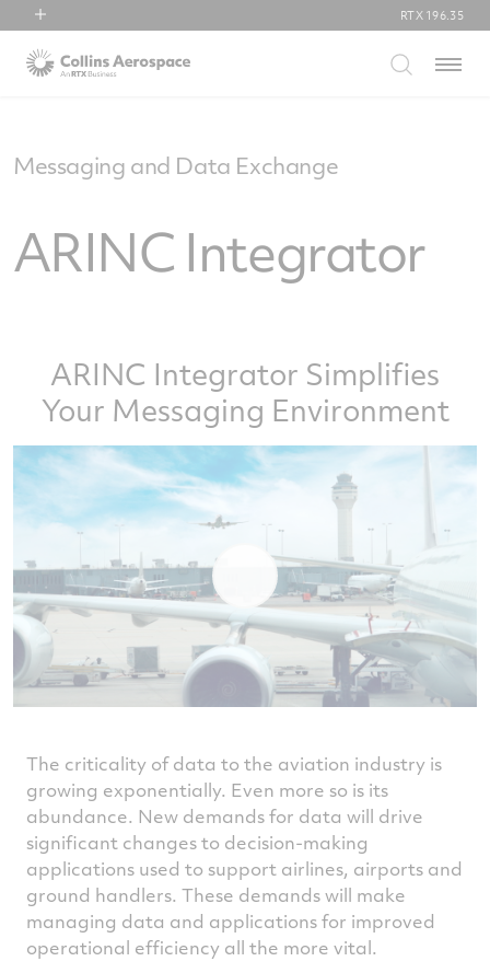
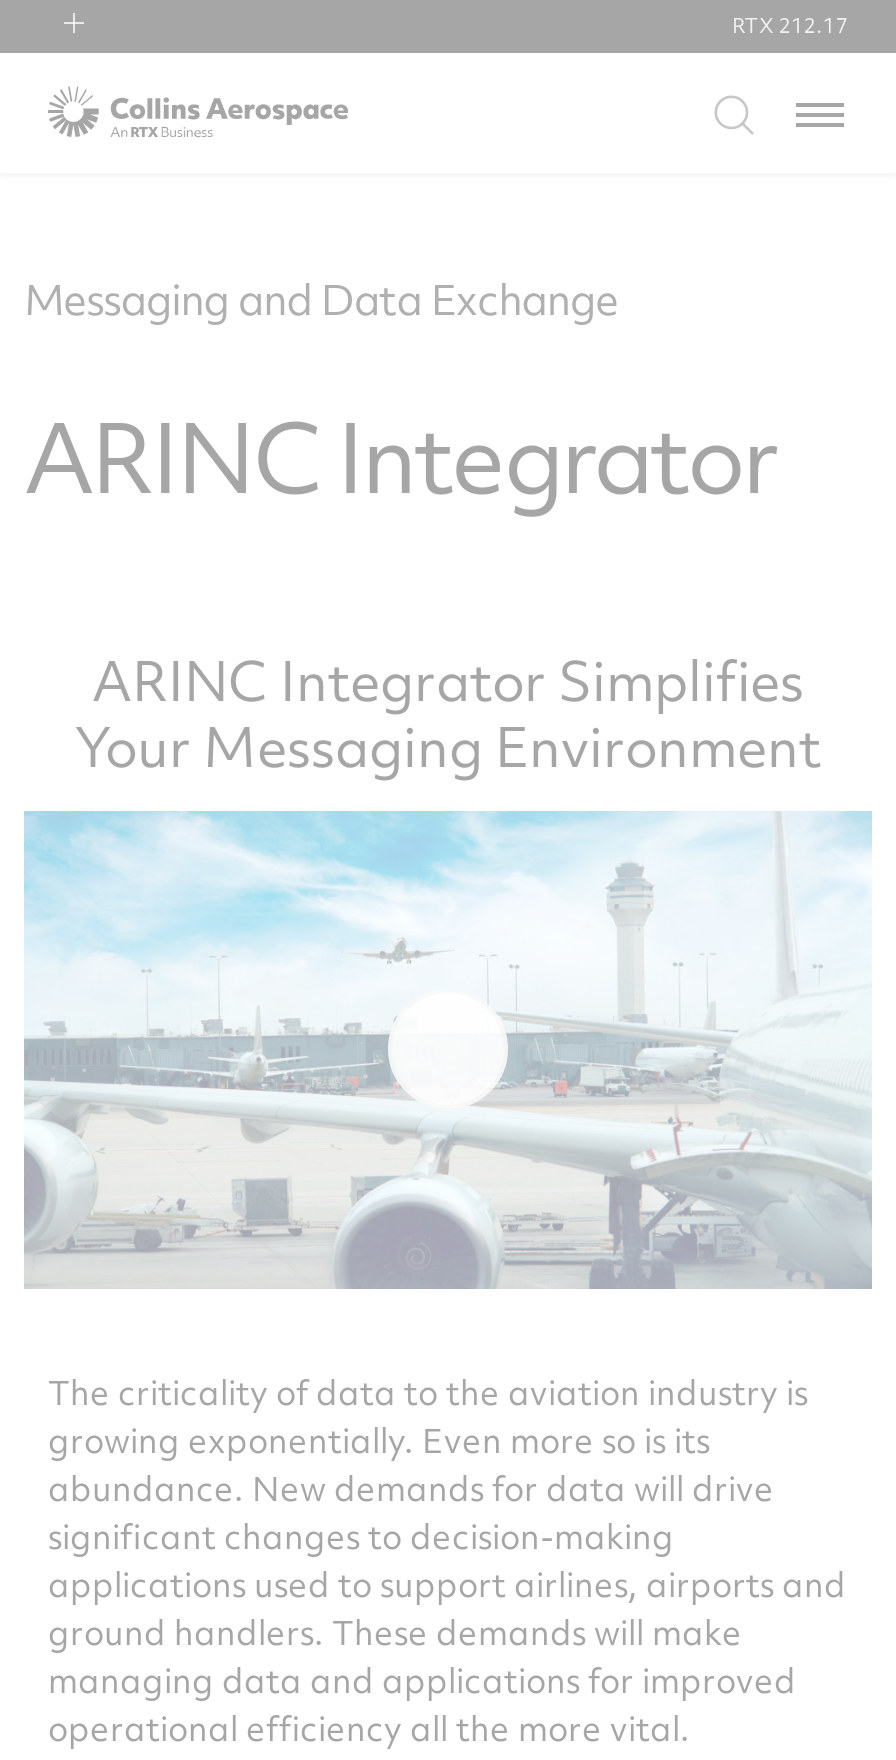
- RTX 196.35
+ RTX 212.17
